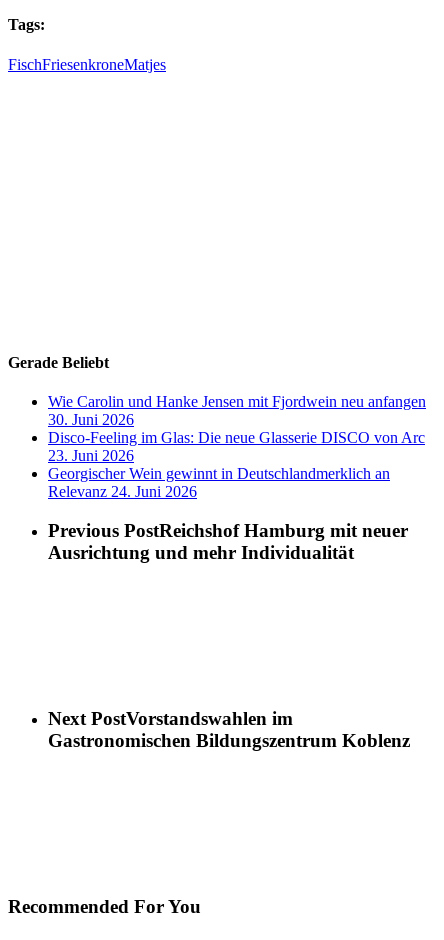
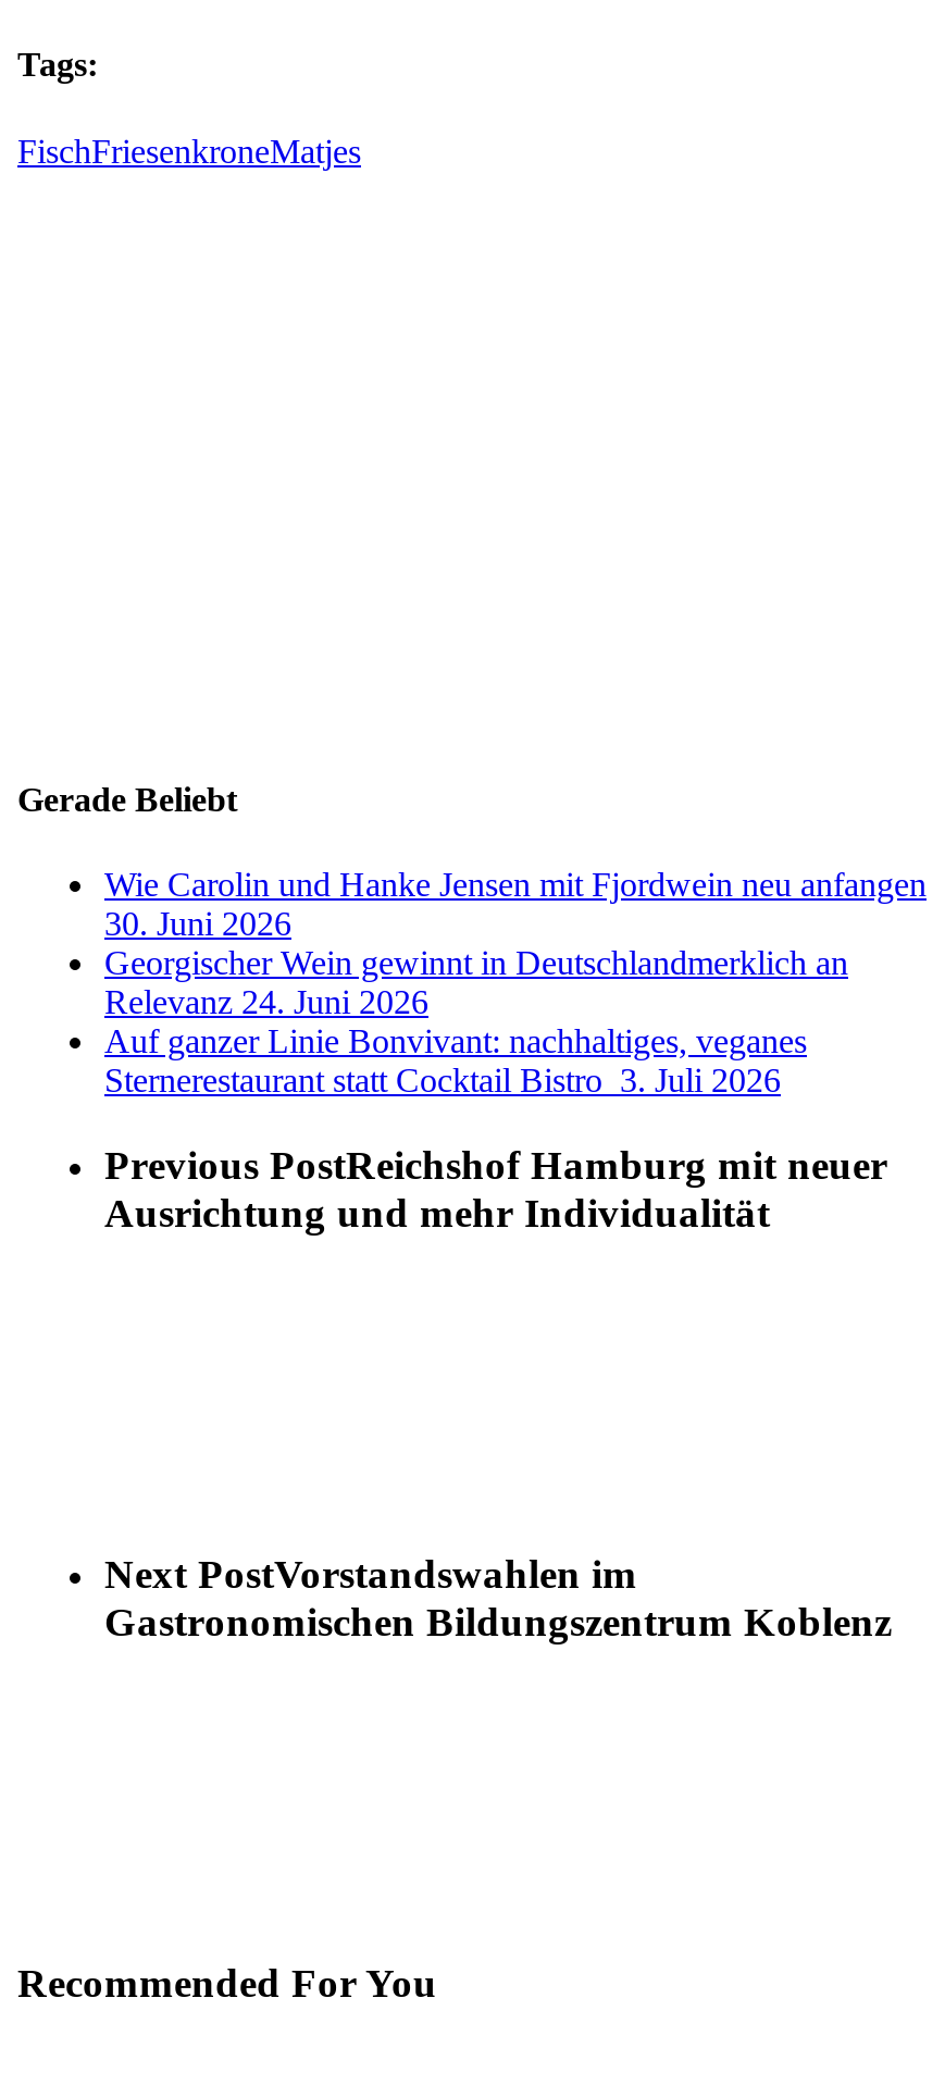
- Disco-Feeling im Glas: Die neue Glasserie DISCO von Arc
- 23. Juni 2026

moved up: Georgischer Wein gewinnt in Deutschlandmerklich an | Relevanz 24. Juni 2026

+ Auf ganzer Linie Bonvivant: nachhaltiges, veganes
+ Sternerestaurant statt Cocktail Bistro 3. Juli 2026
